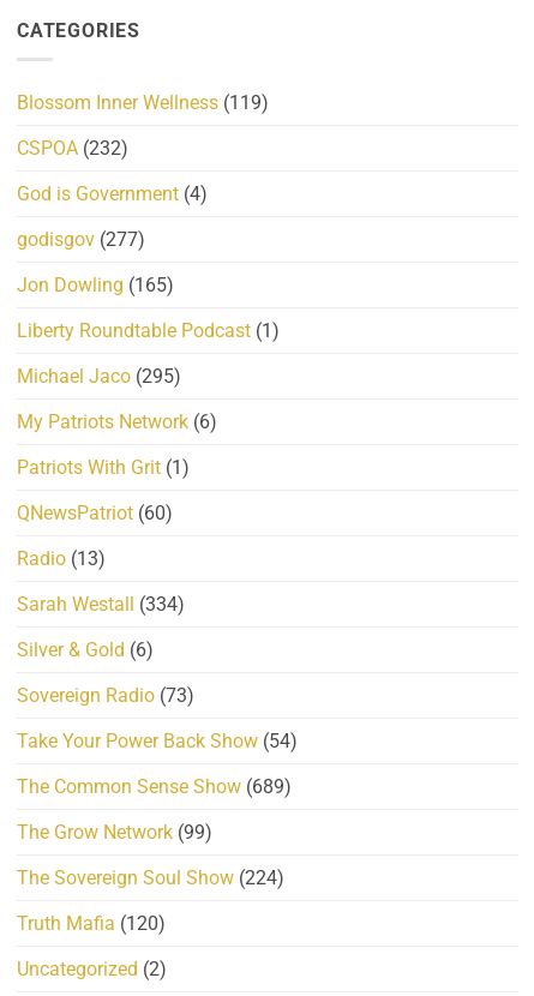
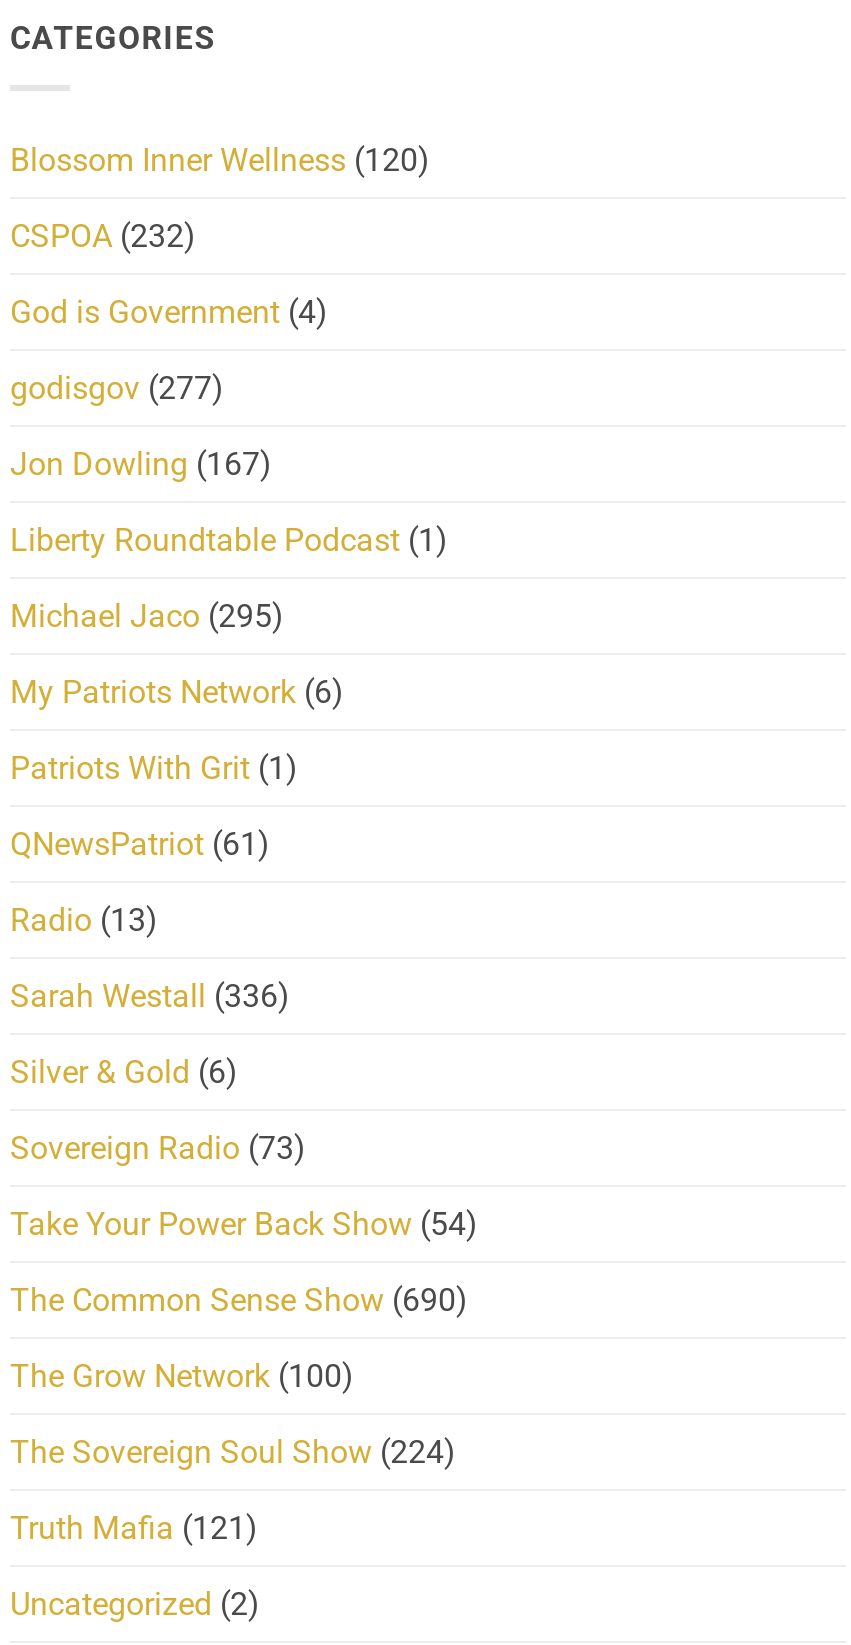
- Blossom Inner Wellness (119)
+ Blossom Inner Wellness (120)

- Jon Dowling (165)
+ Jon Dowling (167)

- QNewsPatriot (60)
+ QNewsPatriot (61)

- Sarah Westall (334)
+ Sarah Westall (336)

- The Common Sense Show (689)
+ The Common Sense Show (690)

- The Grow Network (99)
+ The Grow Network (100)

- Truth Mafia (120)
+ Truth Mafia (121)
